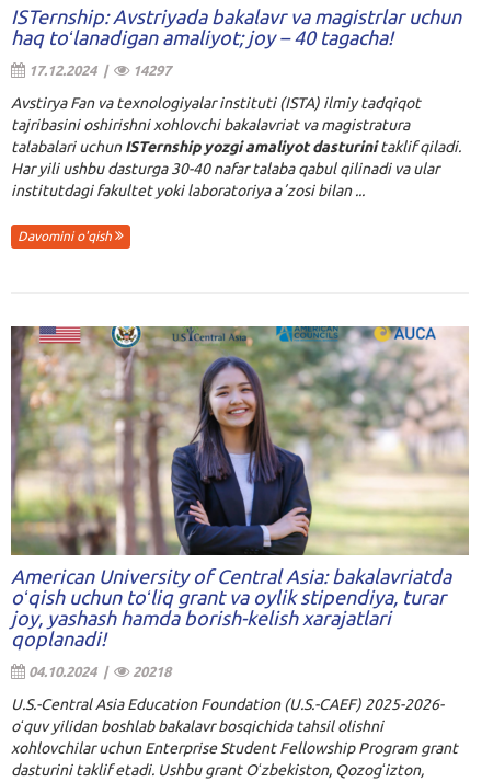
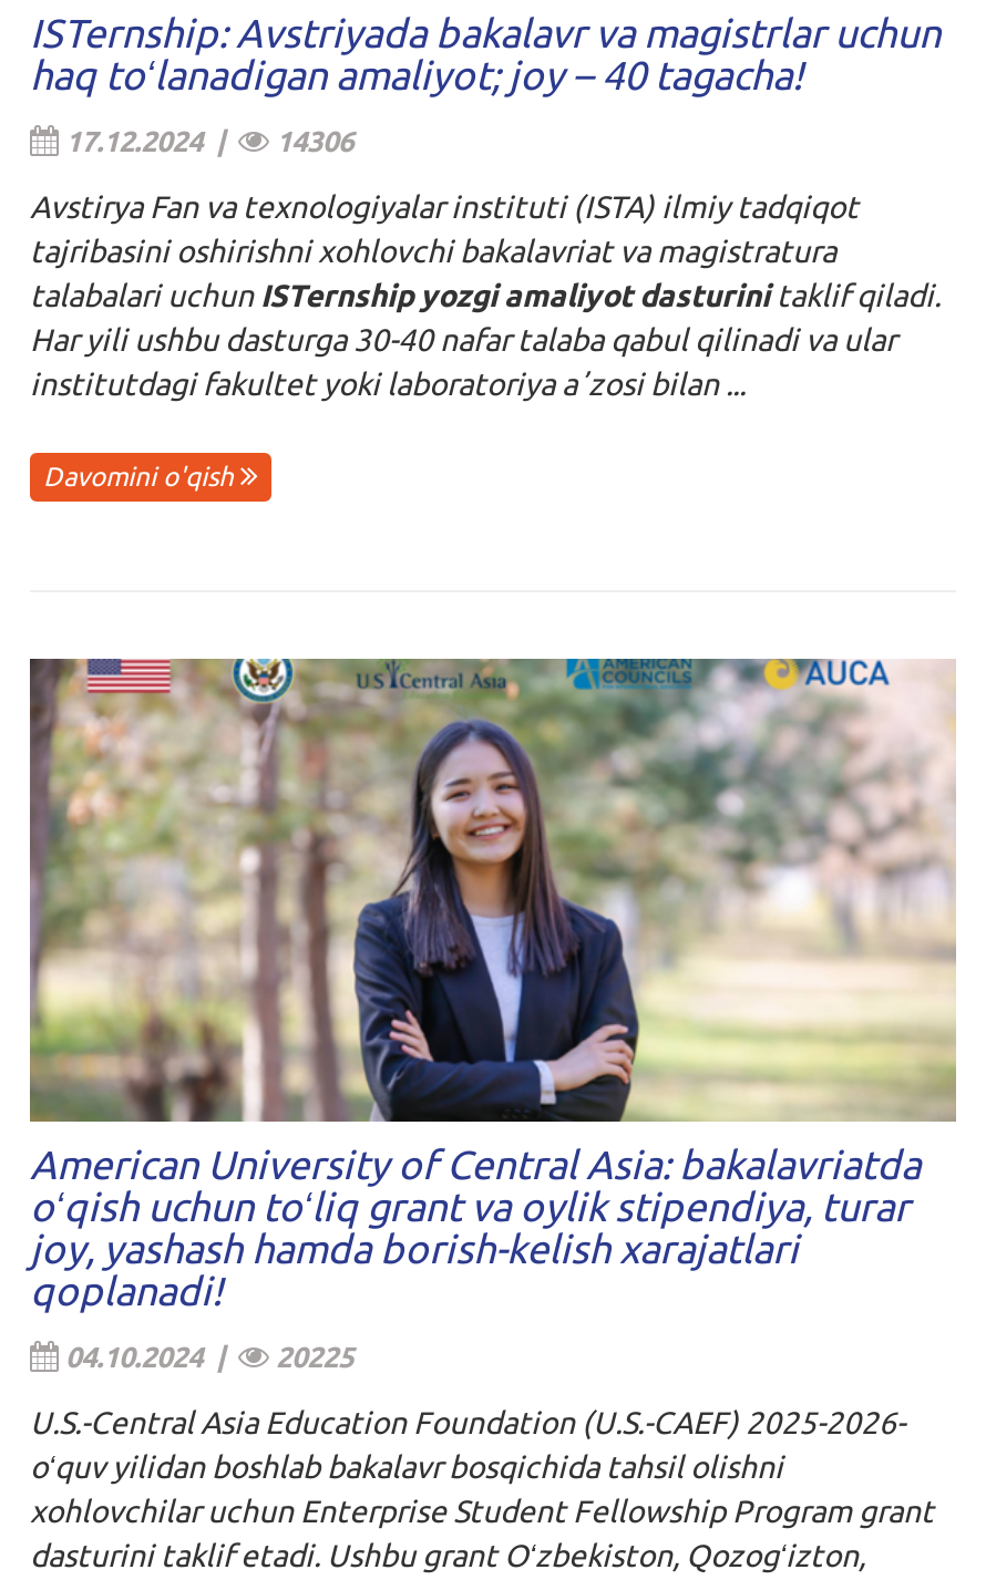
- 14297
+ 14306

- 20218
+ 20225
